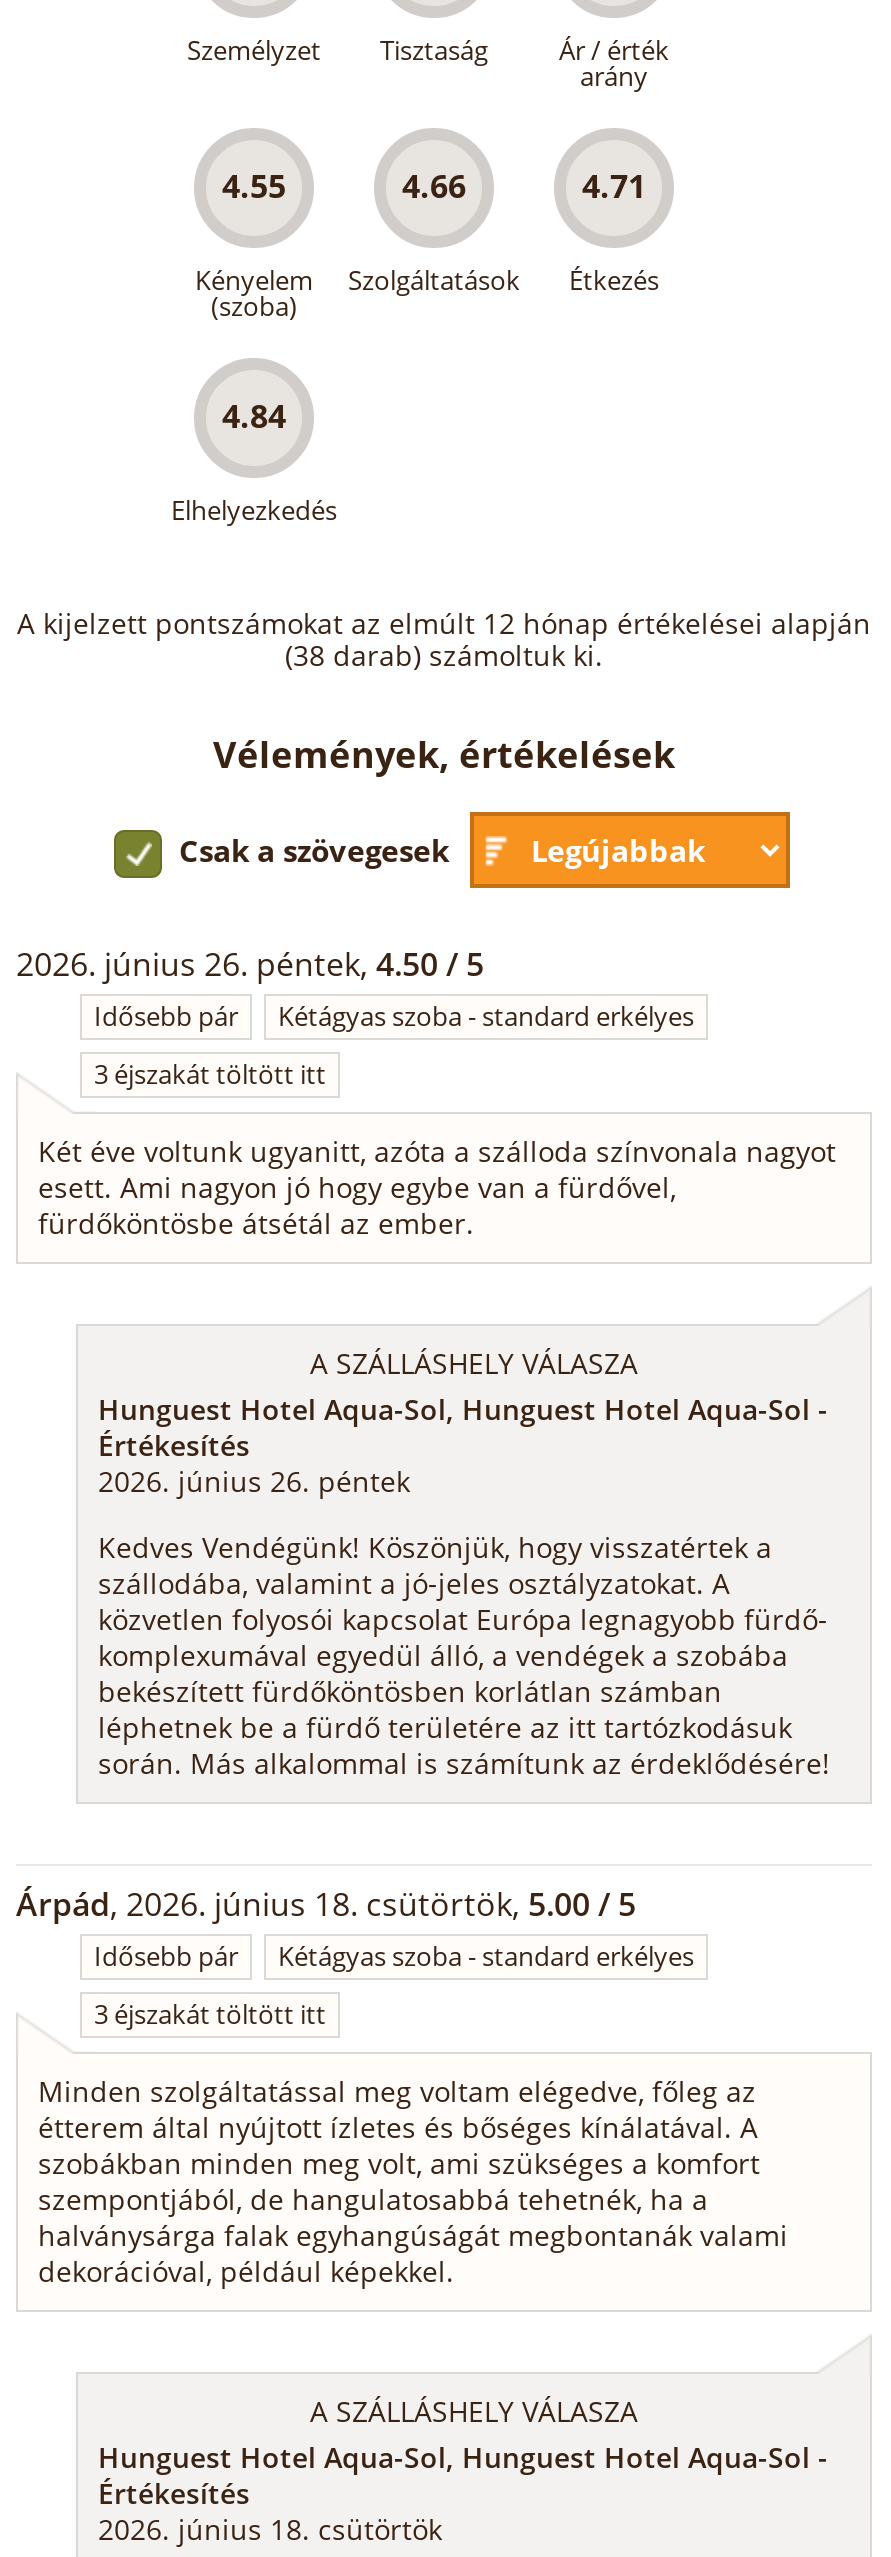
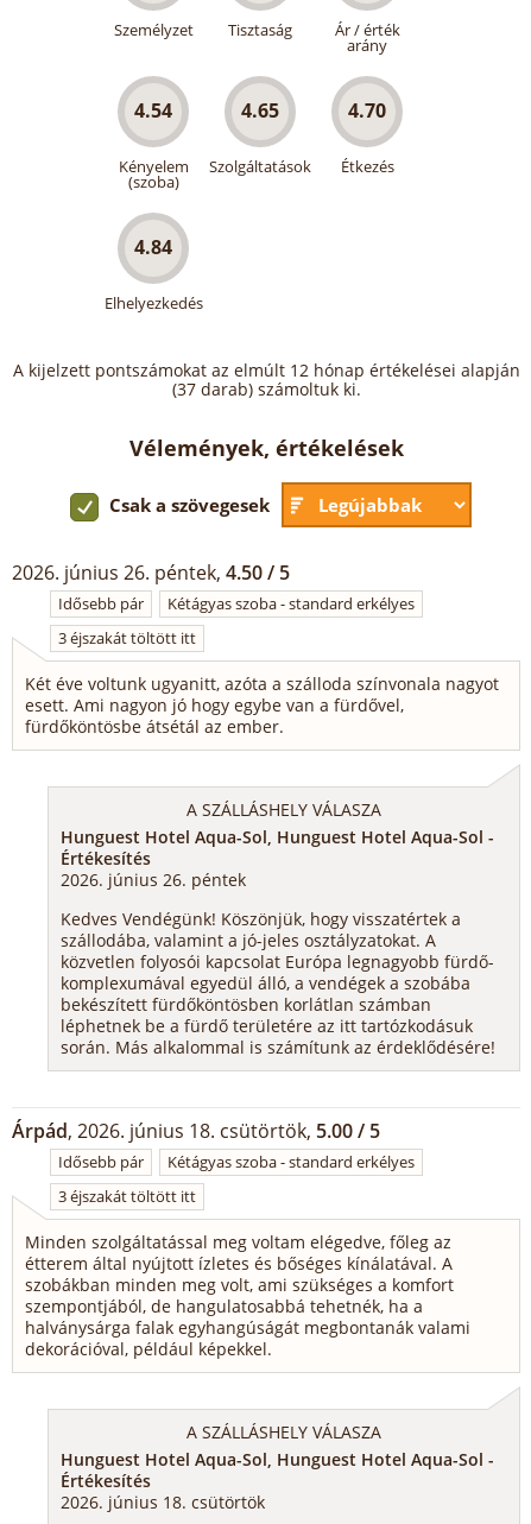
- 4.55
+ 4.54

- 4.66
+ 4.65

- 4.71
+ 4.70

- (38 darab) számoltuk ki.
+ (37 darab) számoltuk ki.
